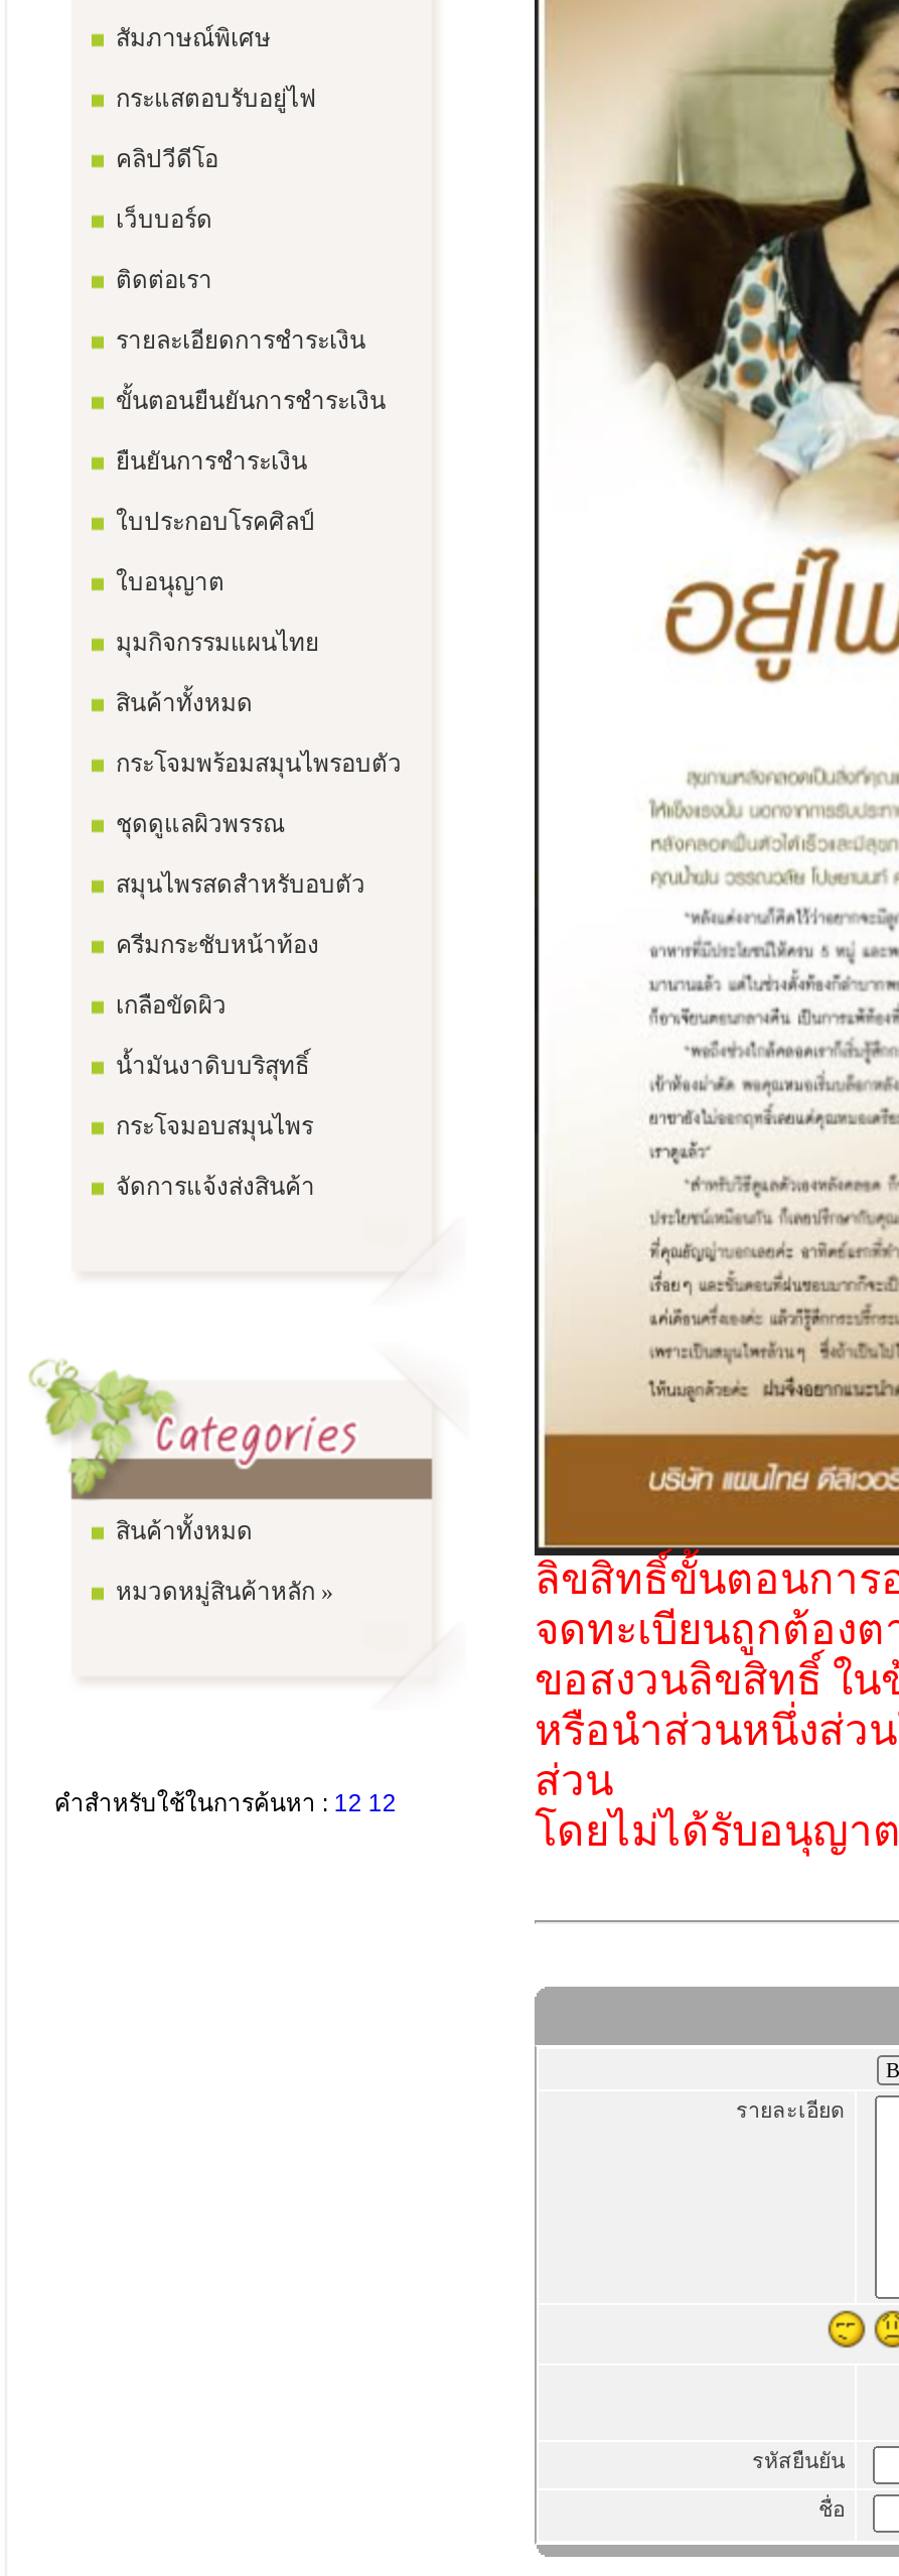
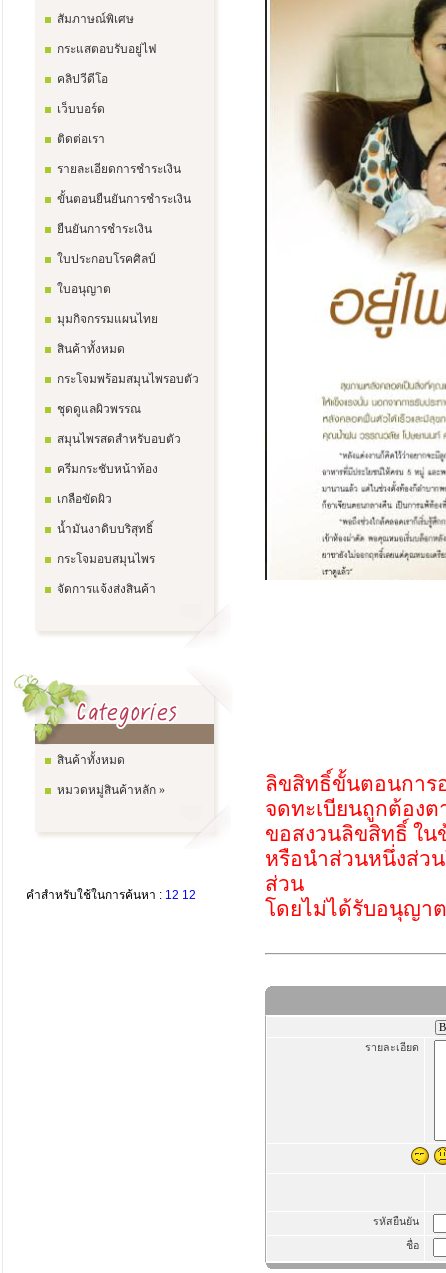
- [image]
